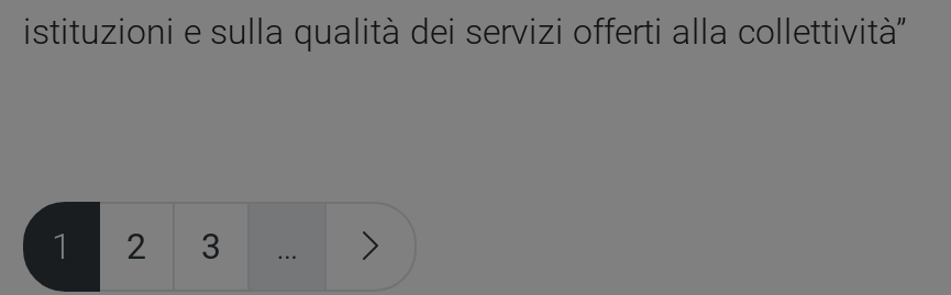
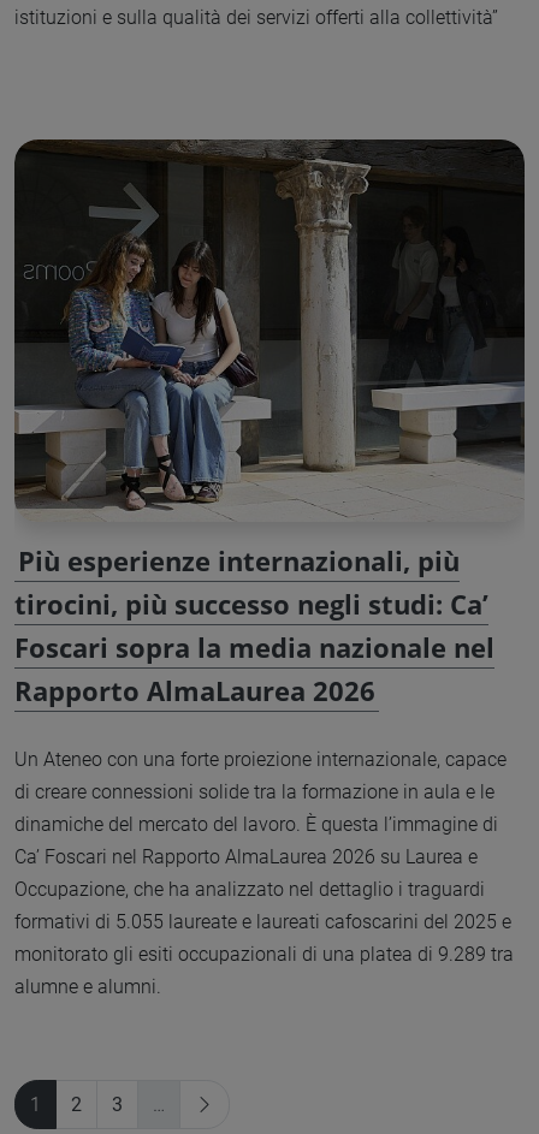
+ [image]
+ Più esperienze internazionali, più
+ tirocini, più successo negli studi: Ca’
+ Foscari sopra la media nazionale nel
+ Rapporto AlmaLaurea 2026
+ Un Ateneo con una forte proiezione internazionale, capace
+ di creare connessioni solide tra la formazione in aula e le
+ dinamiche del mercato del lavoro. È questa l’immagine di
+ Ca’ Foscari nel Rapporto AlmaLaurea 2026 su Laurea e
+ Occupazione, che ha analizzato nel dettaglio i traguardi
+ formativi di 5.055 laureate e laureati cafoscarini del 2025 e
+ monitorato gli esiti occupazionali di una platea di 9.289 tra
+ alumne e alumni.
